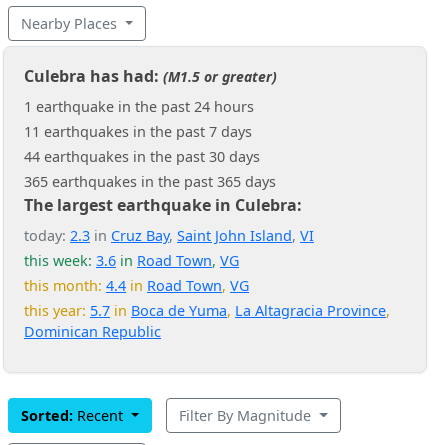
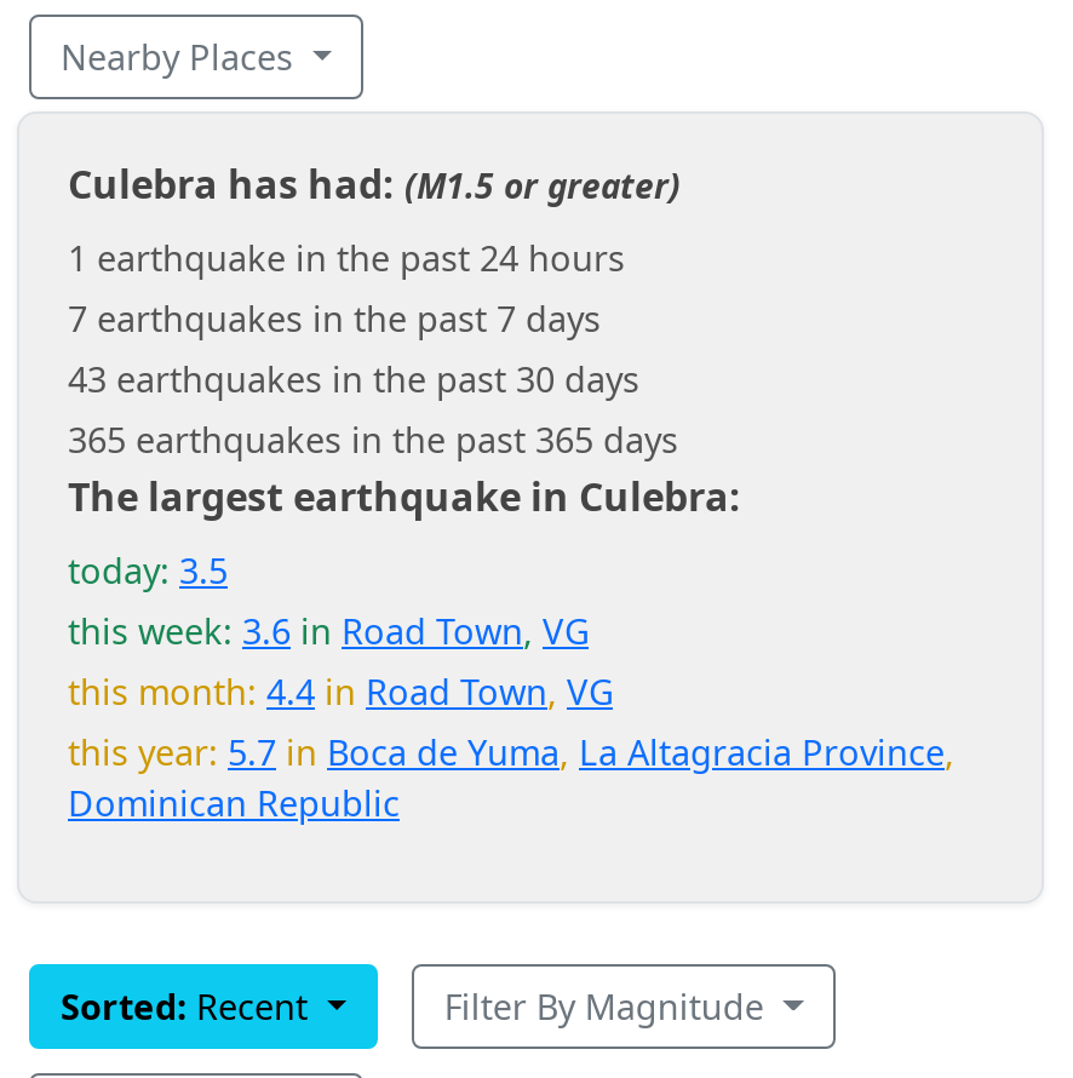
- 11 earthquakes in the past 7 days
+ 7 earthquakes in the past 7 days

- 44 earthquakes in the past 30 days
+ 43 earthquakes in the past 30 days

- today: 2.3 in Cruz Bay, Saint John Island, VI
+ today: 3.5
